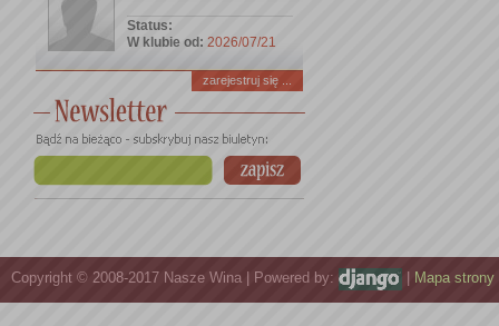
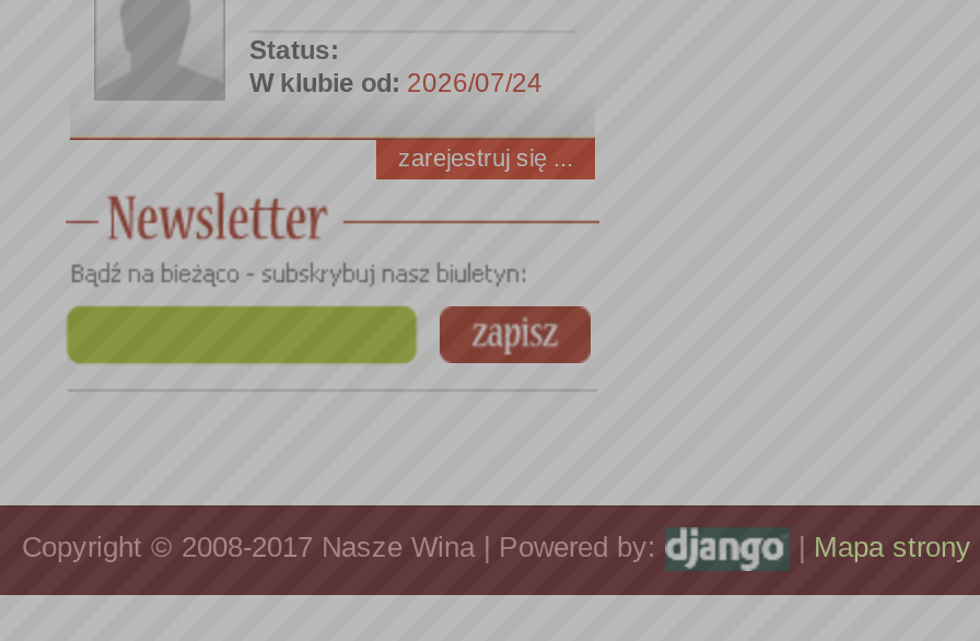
- W klubie od: 2026/07/21
+ W klubie od: 2026/07/24
